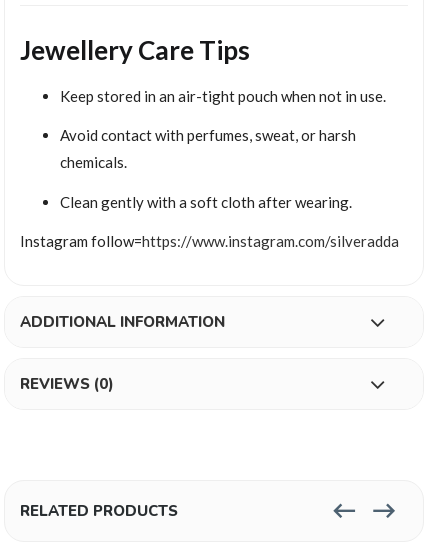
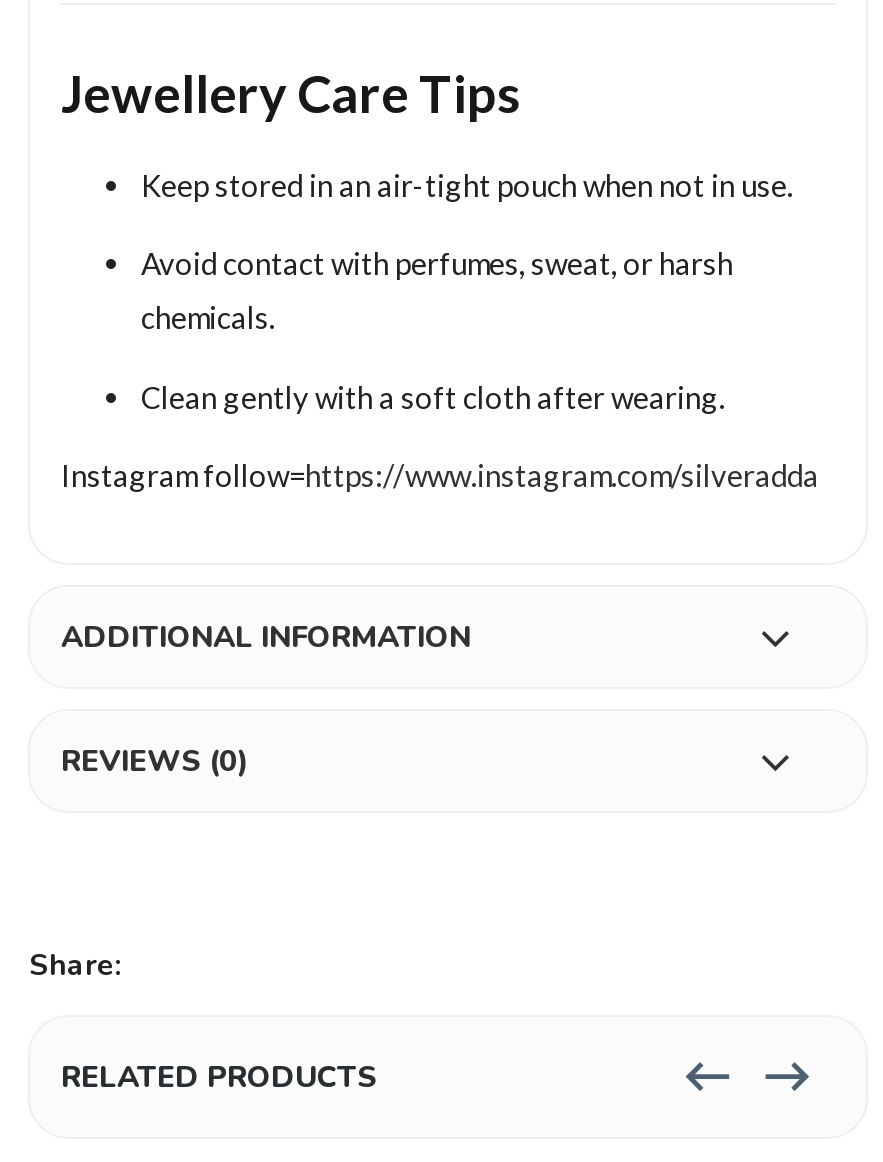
+ Share:
